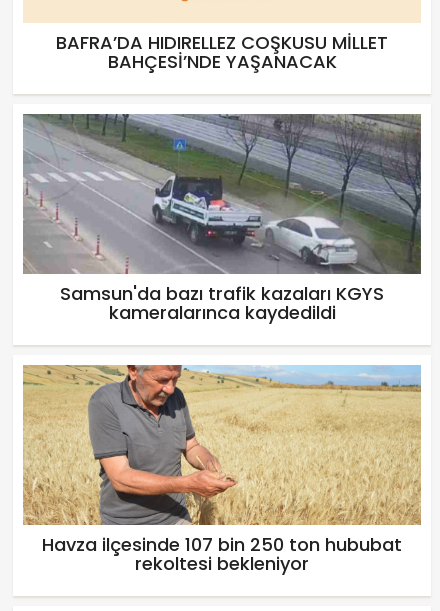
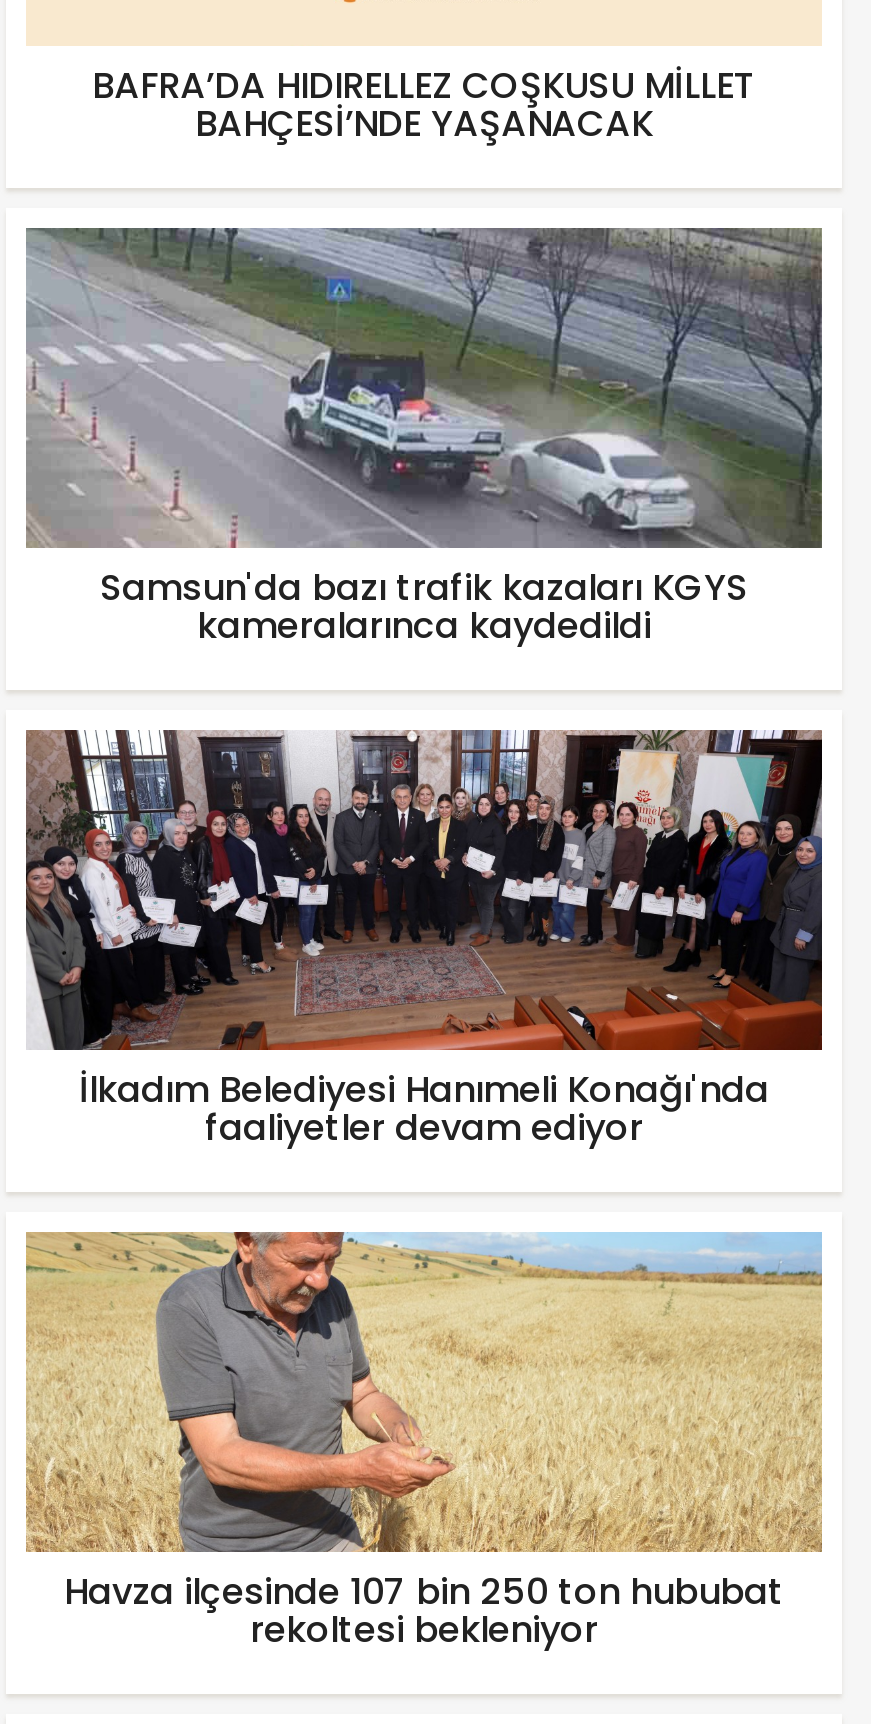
+ [image]
+ İlkadım Belediyesi Hanımeli Konağı'nda
+ faaliyetler devam ediyor
